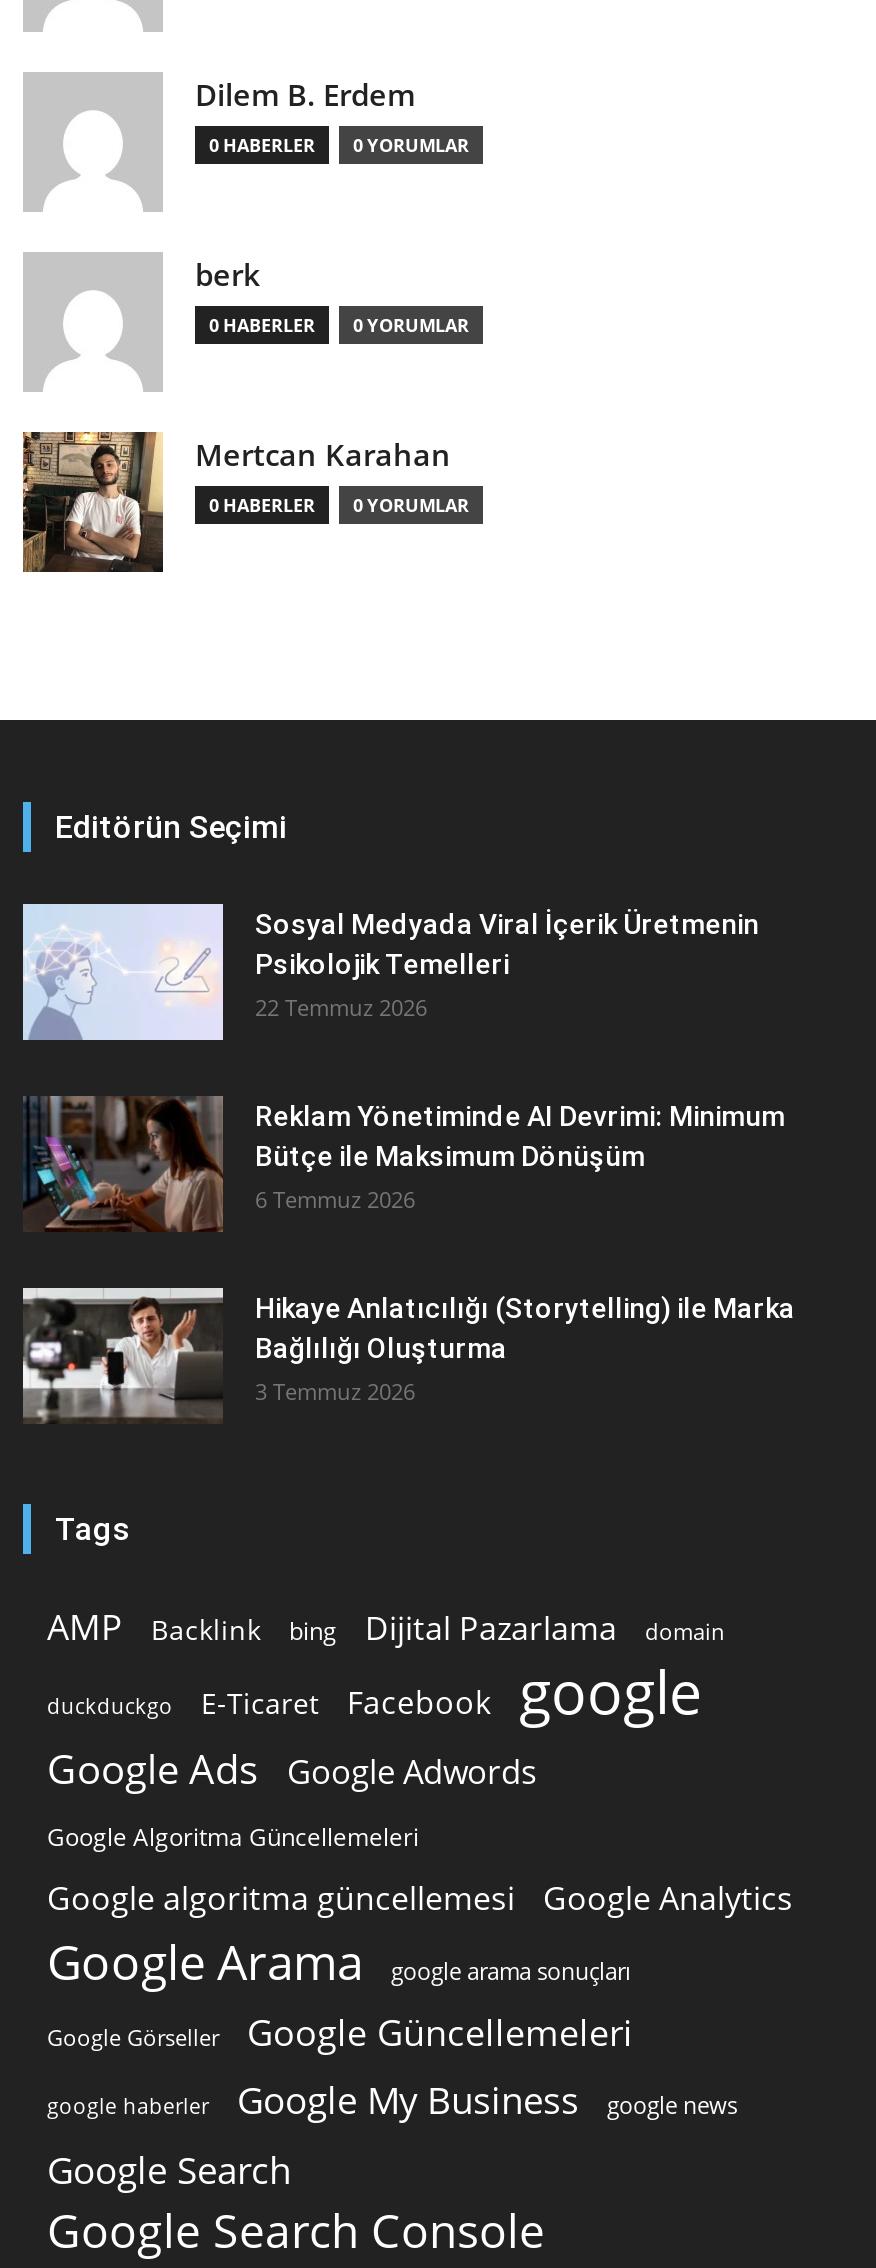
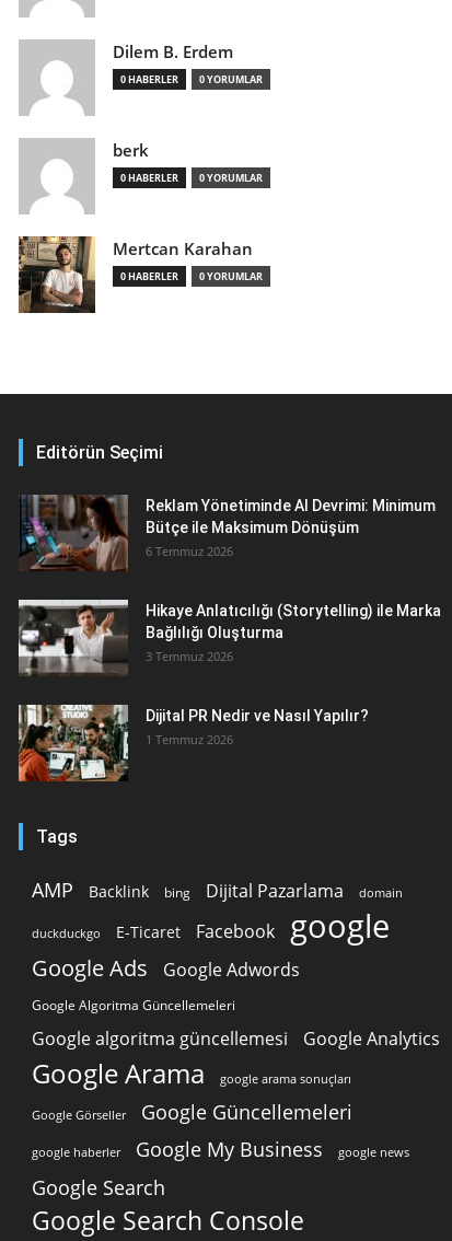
- [image]
- Sosyal Medyada Viral İçerik Üretmenin
- Psikolojik Temelleri
- 22 Temmuz 2026

moved up: [image] | Reklam Yönetiminde AI Devrimi: Minimum | Bütçe ile Maksimum Dönüşüm | 6 Temmuz 2026 | Hikaye Anlatıcılığı (Storytelling) ile Marka | Bağlılığı Oluşturma | 3 Temmuz 2026

+ [image]
+ Dijital PR Nedir ve Nasıl Yapılır?
+ 1 Temmuz 2026
